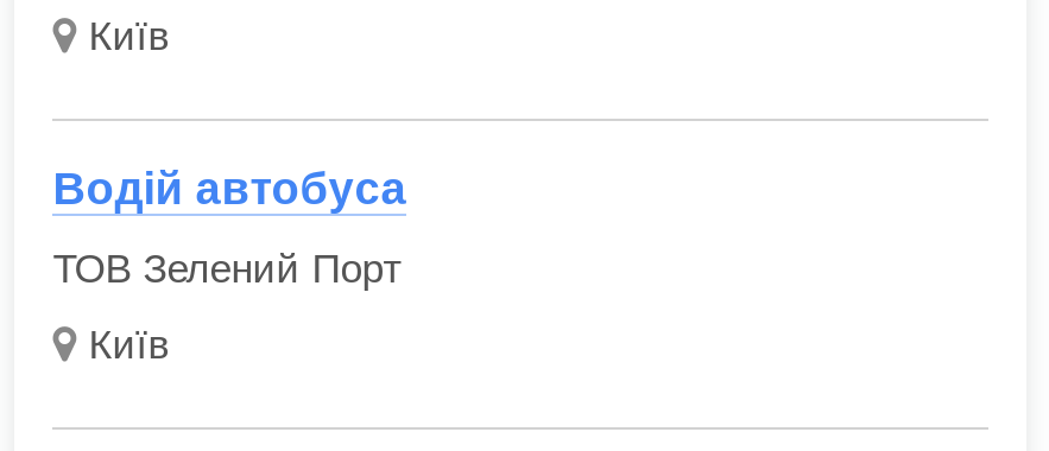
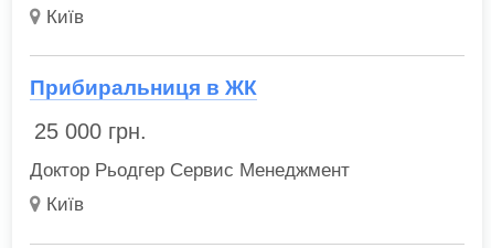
- Водій автобуса
- ТОВ Зелений Порт
+ Прибиральниця в ЖК
+ 25 000 грн.
+ Доктор Рьодгер Сервис Менеджмент
